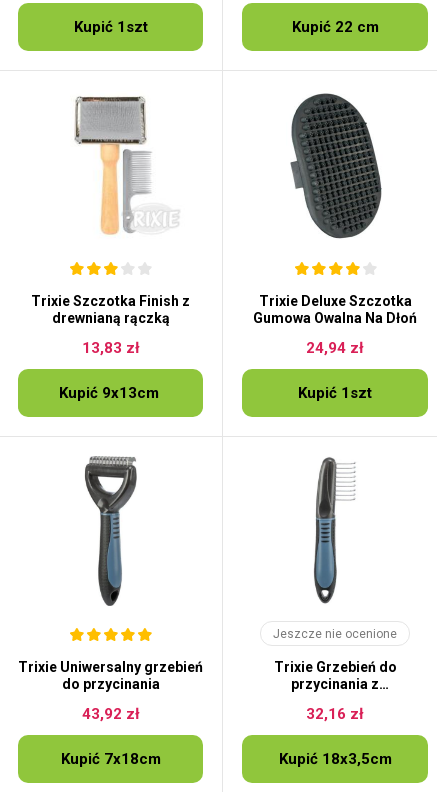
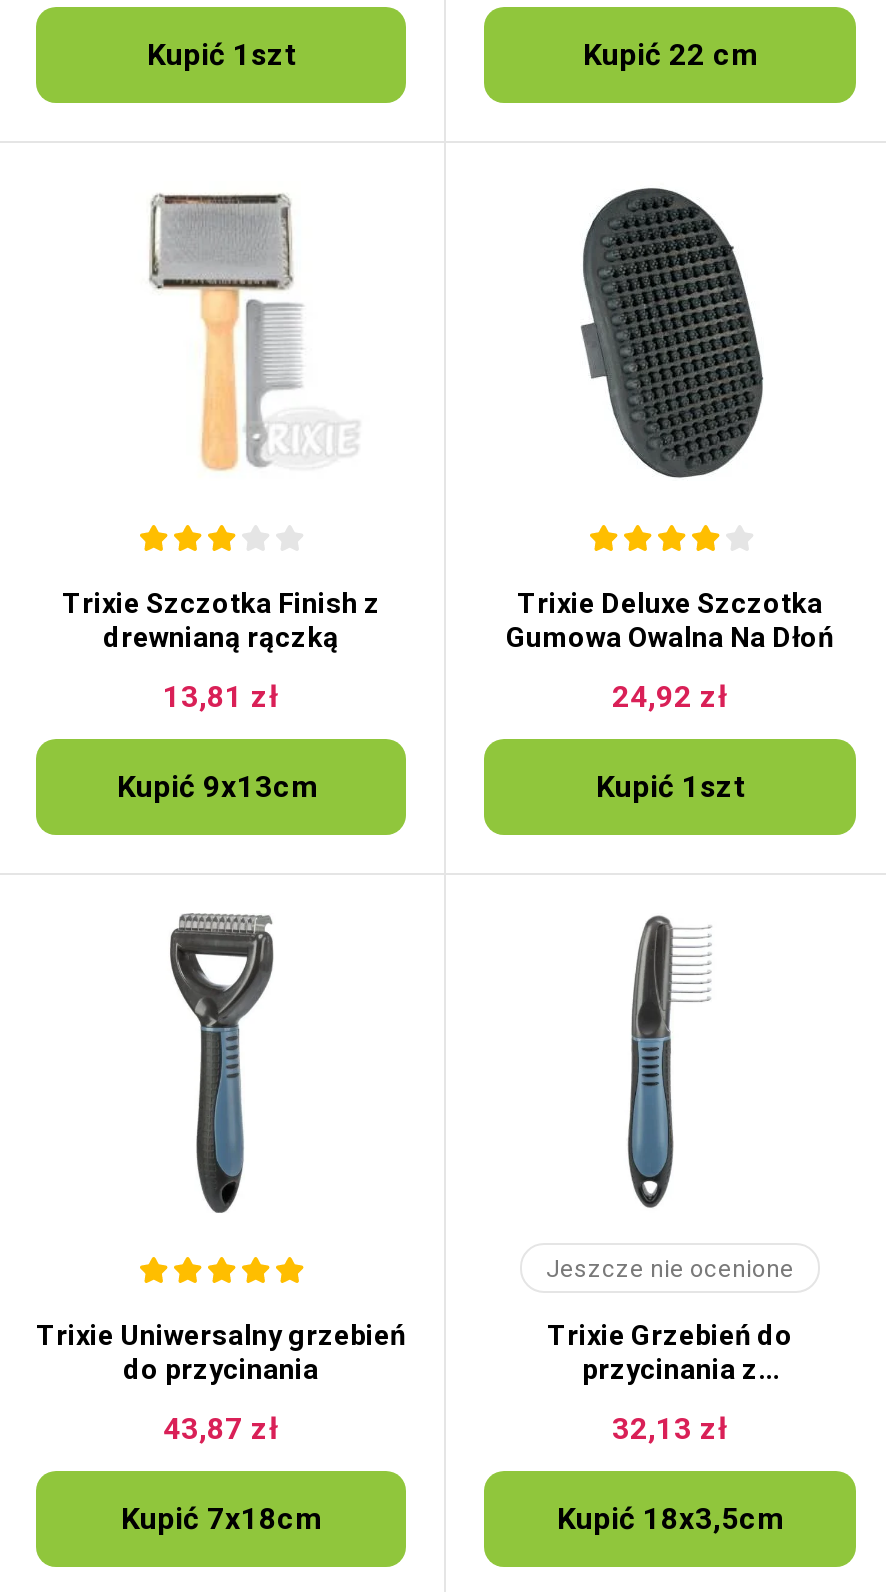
- 13,83 zł
+ 13,81 zł

- 24,94 zł
+ 24,92 zł

- 43,92 zł
+ 43,87 zł

- 32,16 zł
+ 32,13 zł
